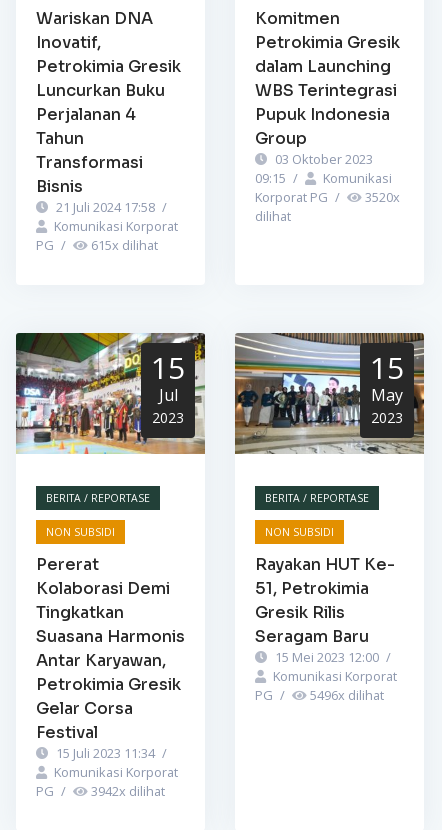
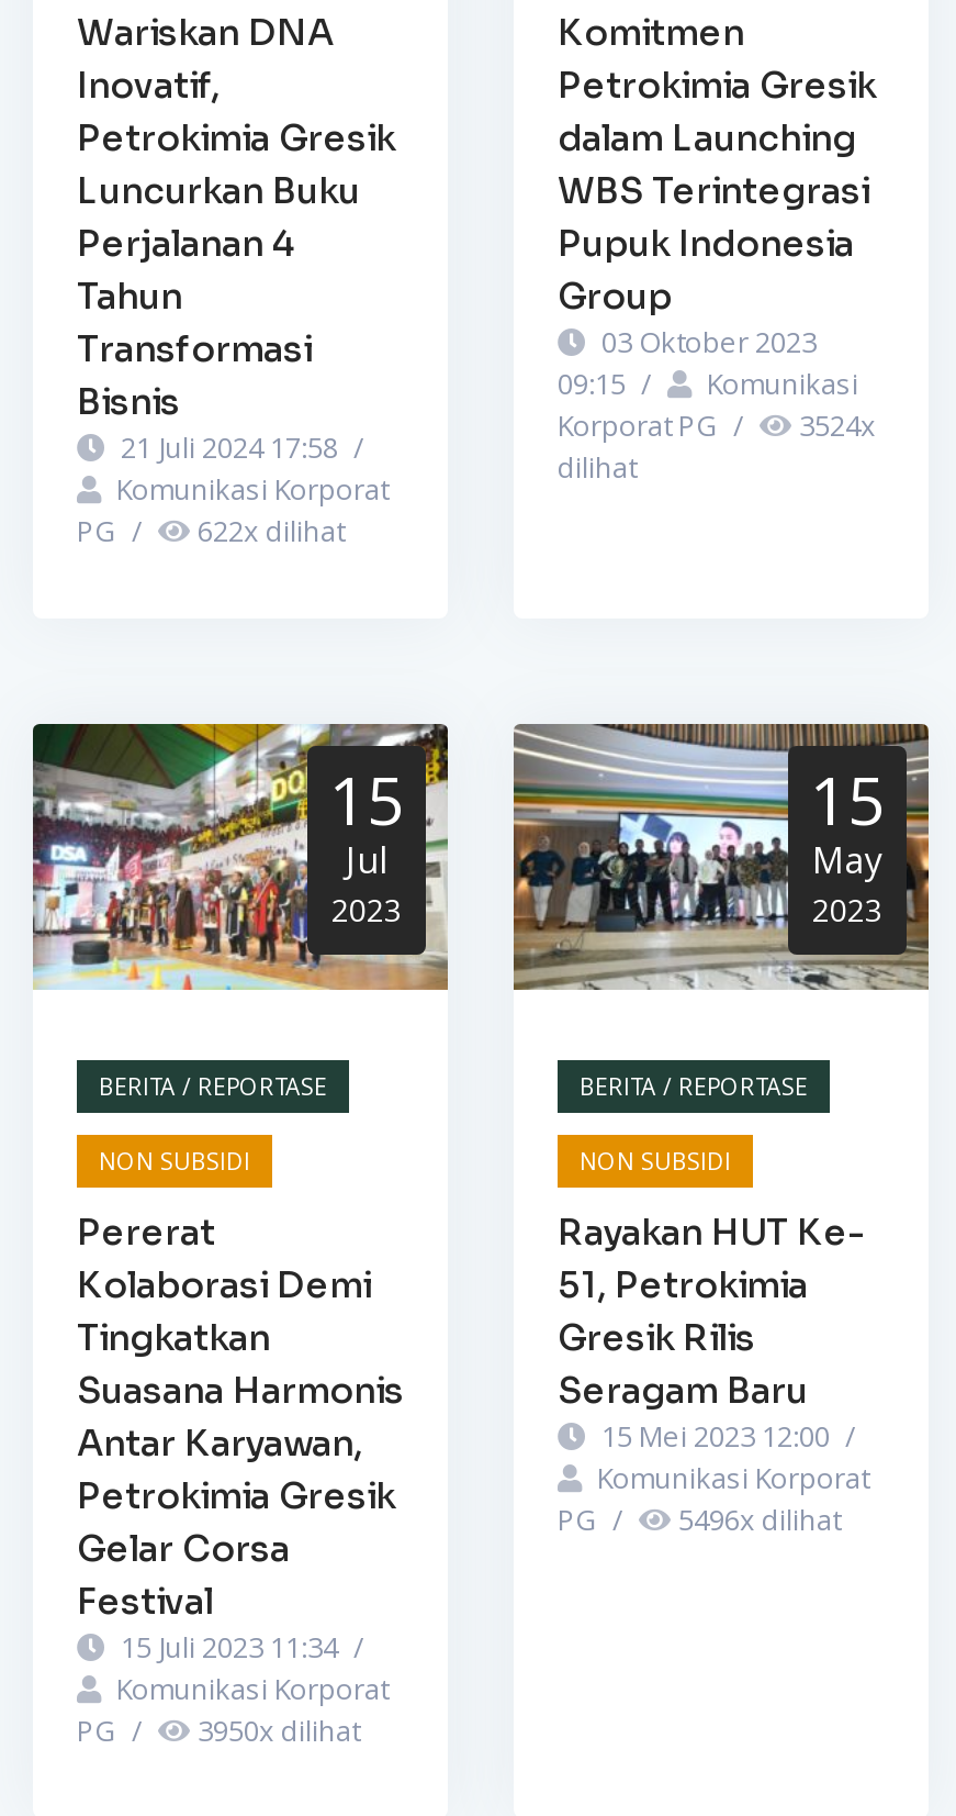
- Korporat PG / 3520x
+ Korporat PG / 3524x

- PG / 615x dilihat
+ PG / 622x dilihat

- PG / 3942x dilihat
+ PG / 3950x dilihat
